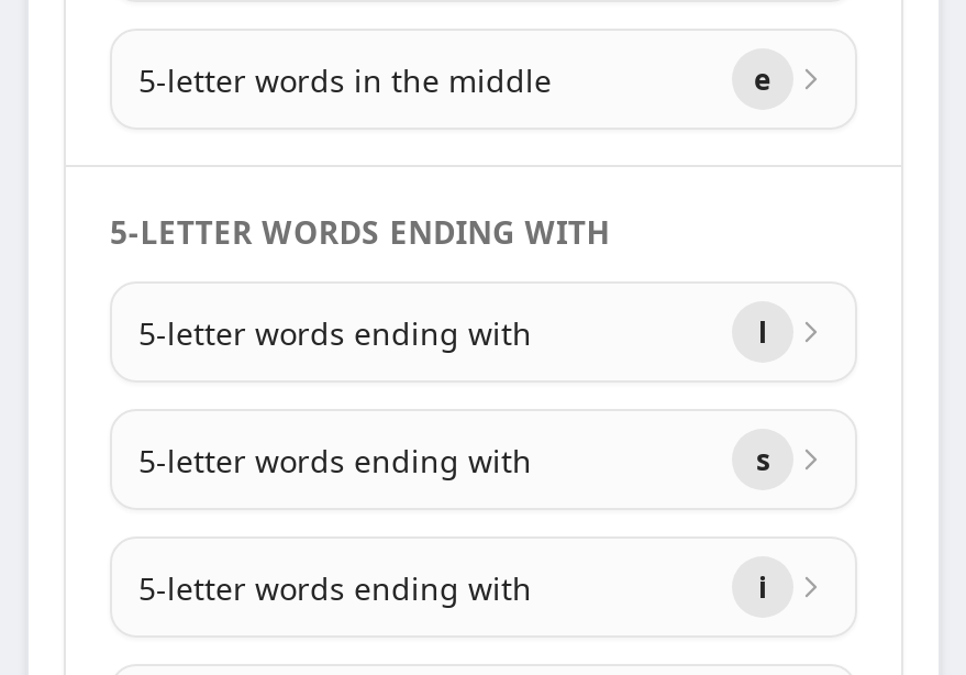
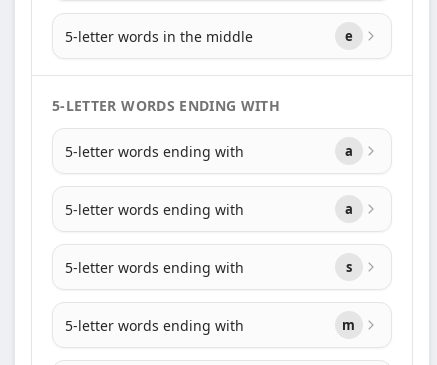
- l
+ a
+ 5-letter words ending with
+ a

- i
+ m
